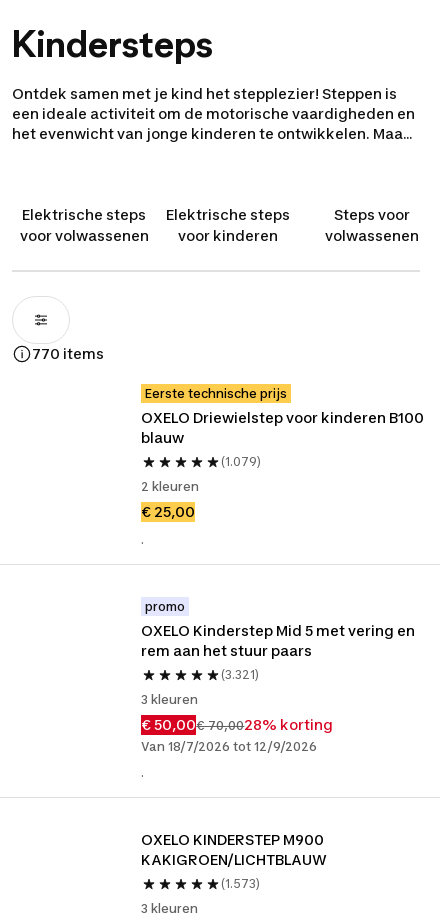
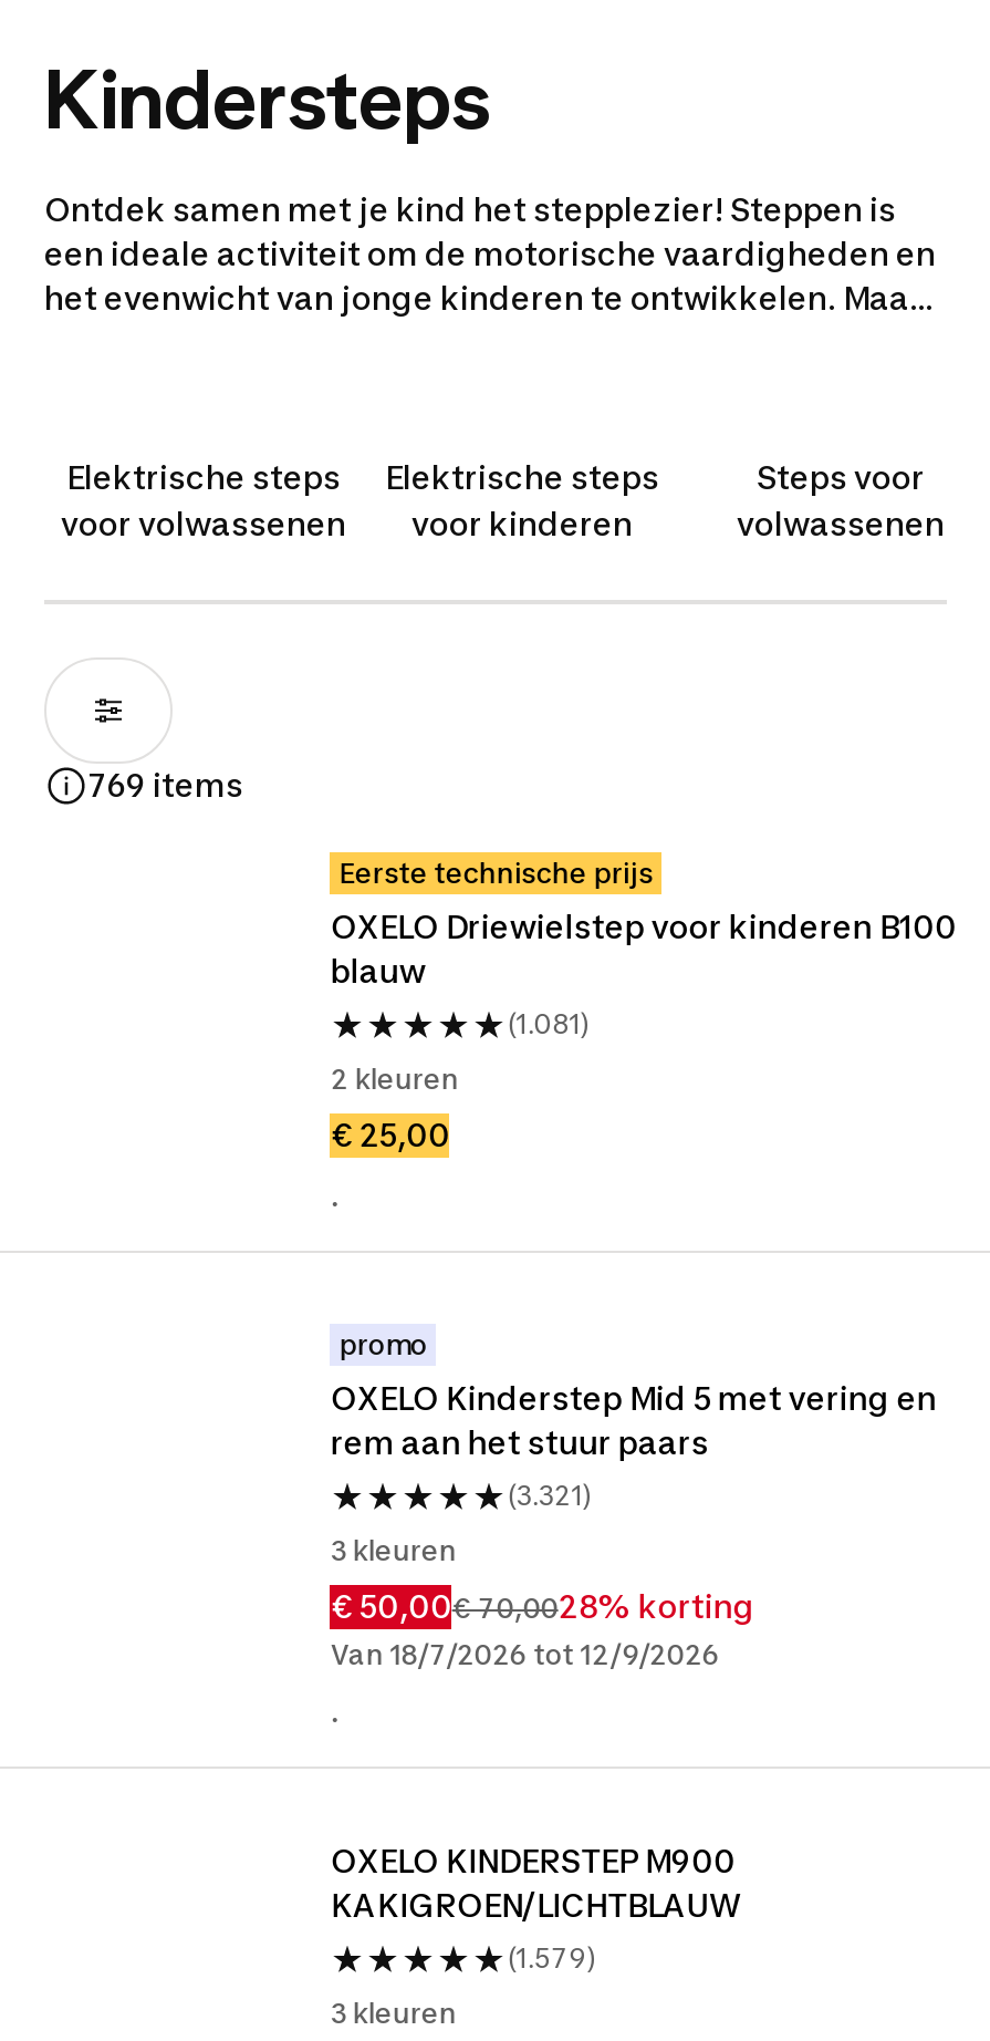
- 770 items
+ 769 items

- (1.079)
+ (1.081)

- (1.573)
+ (1.579)
